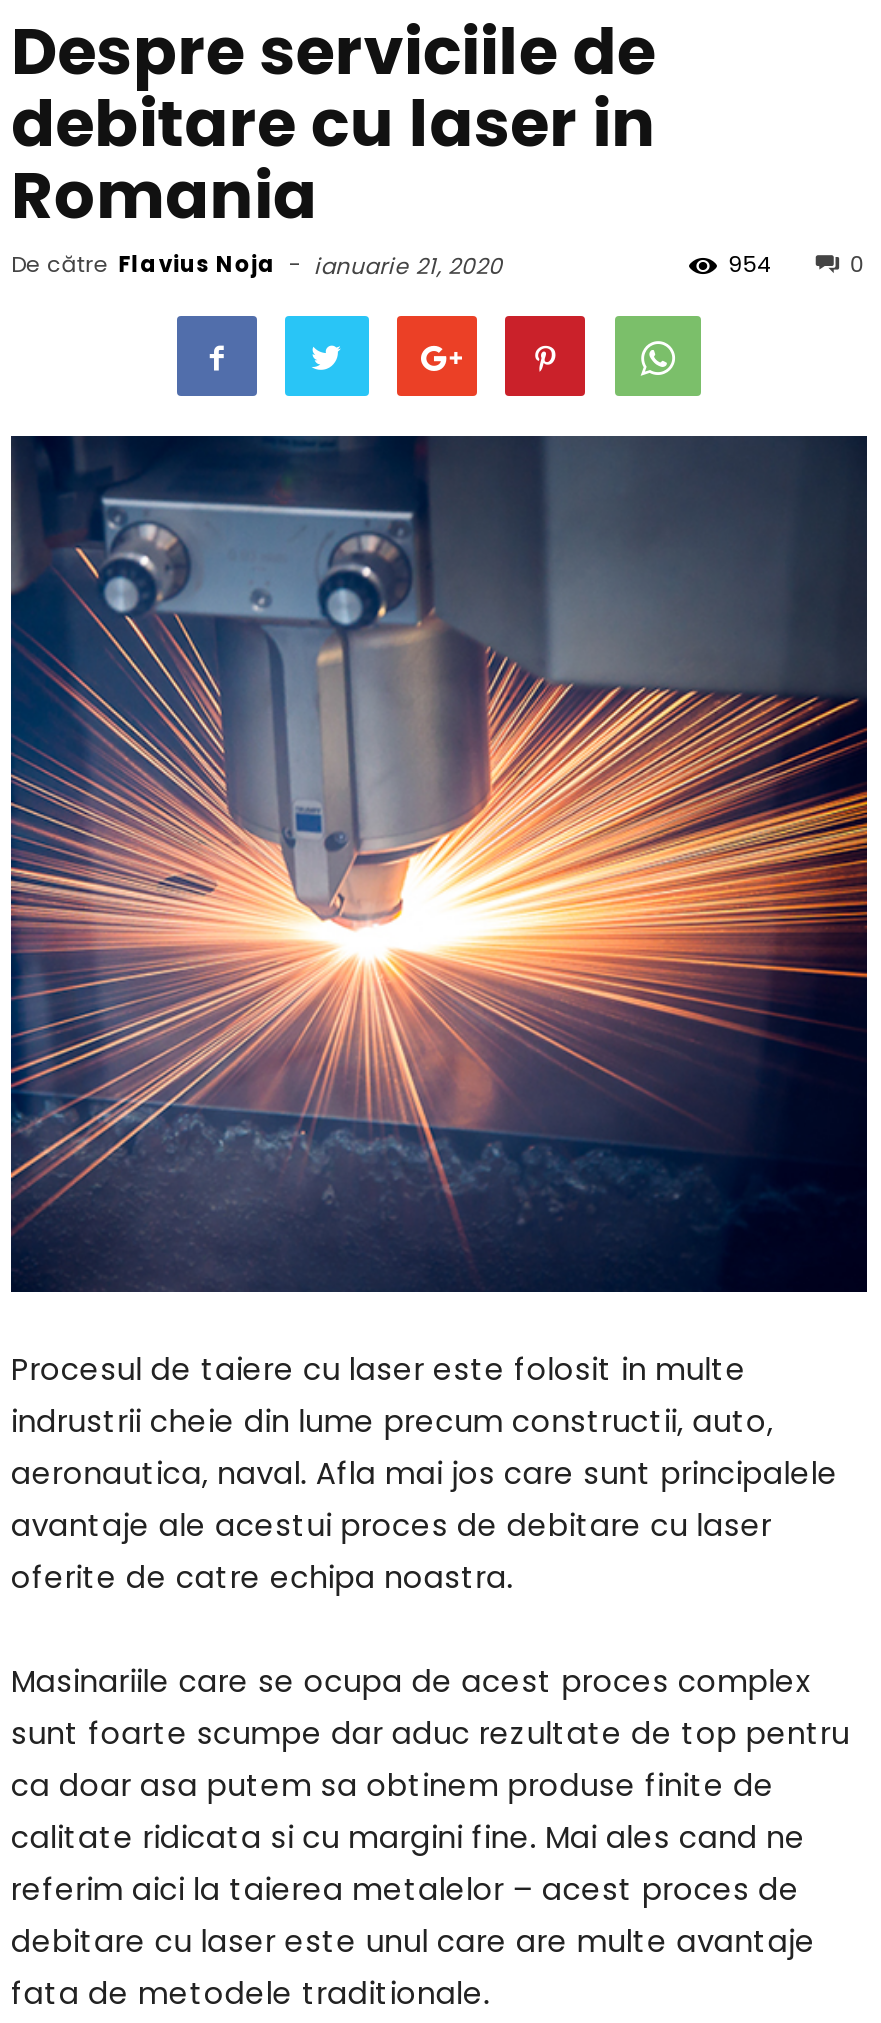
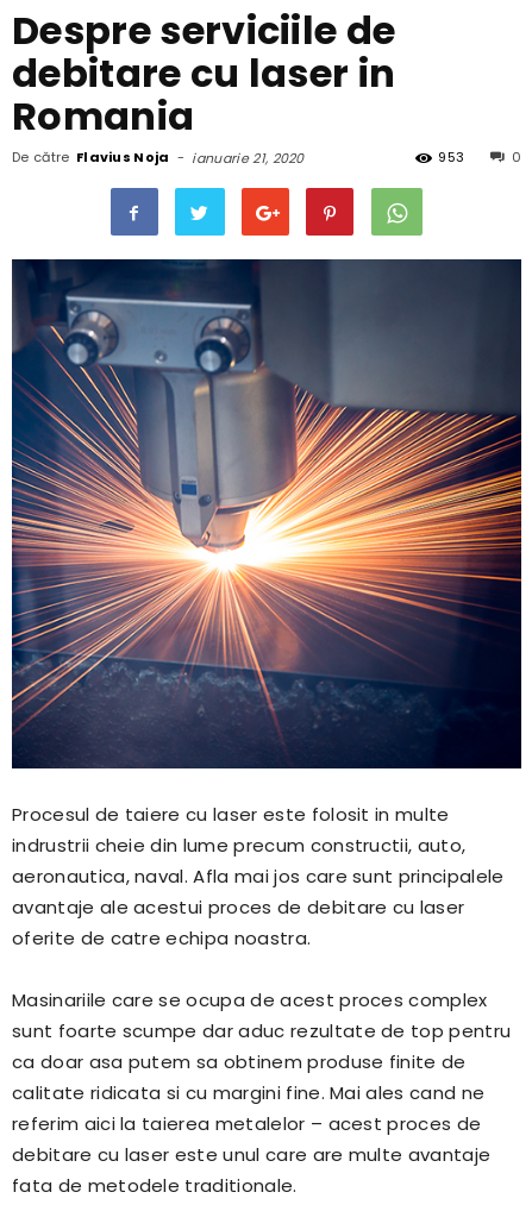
- 954
+ 953
